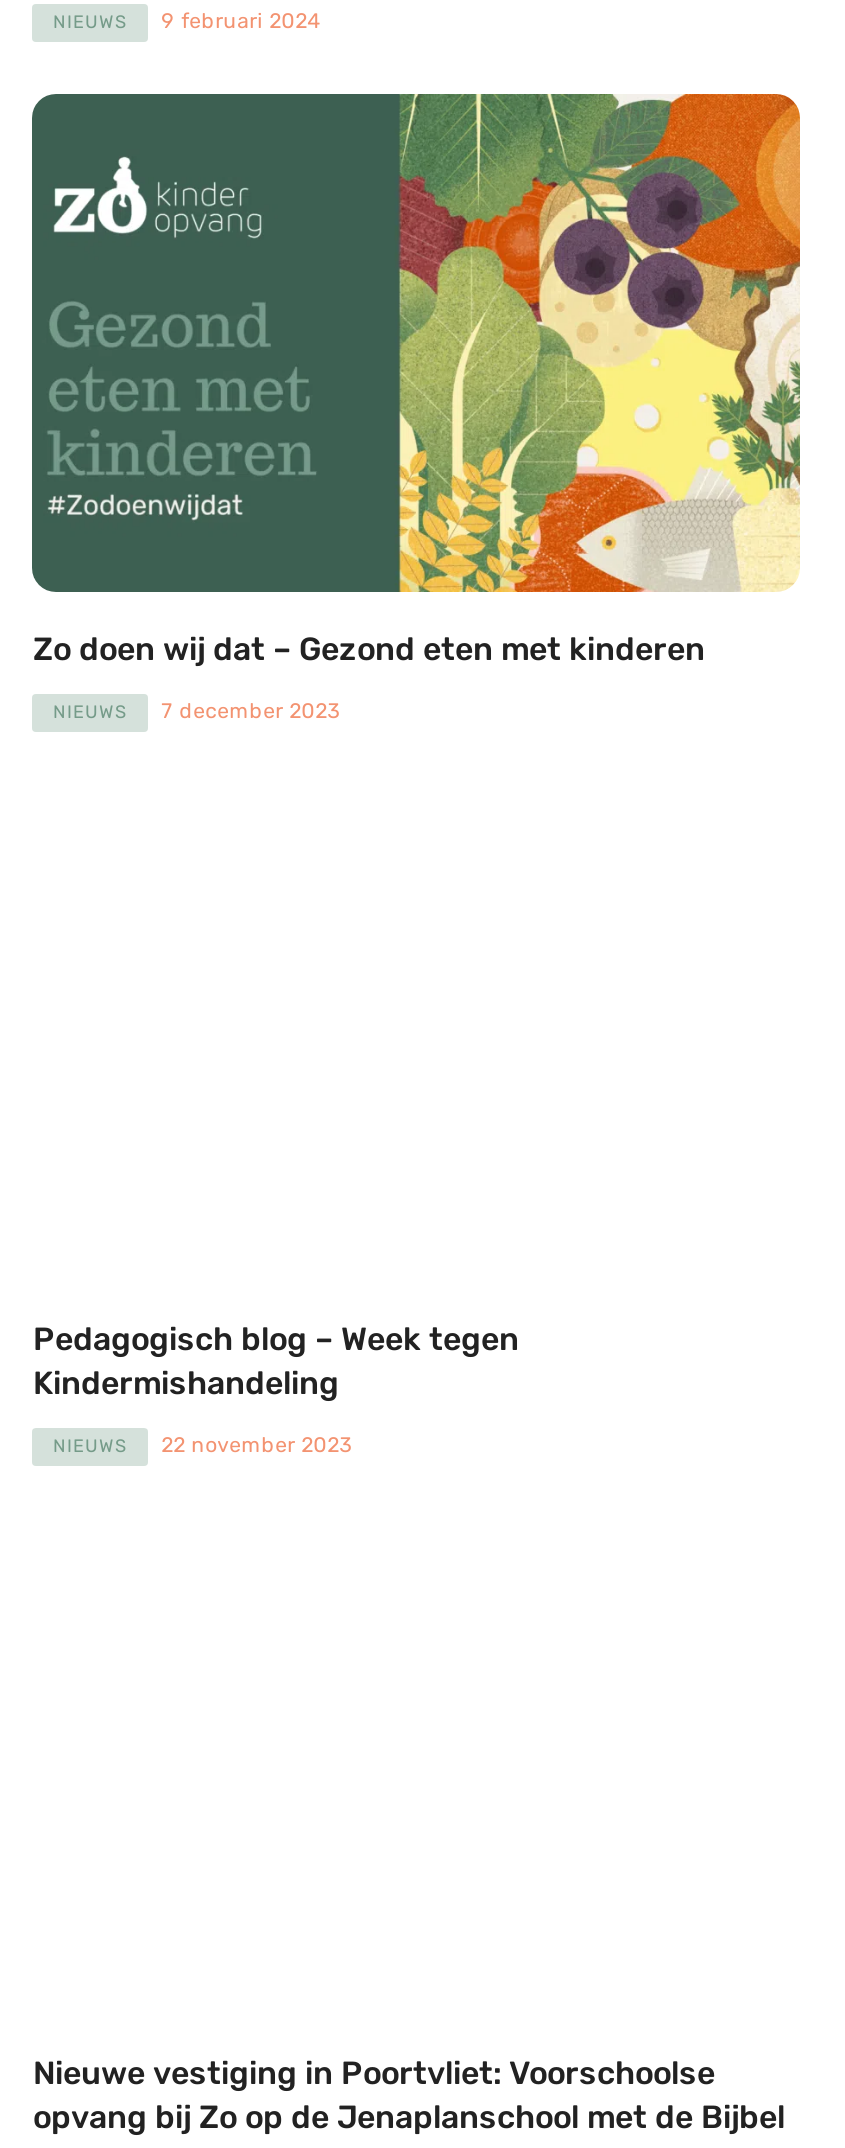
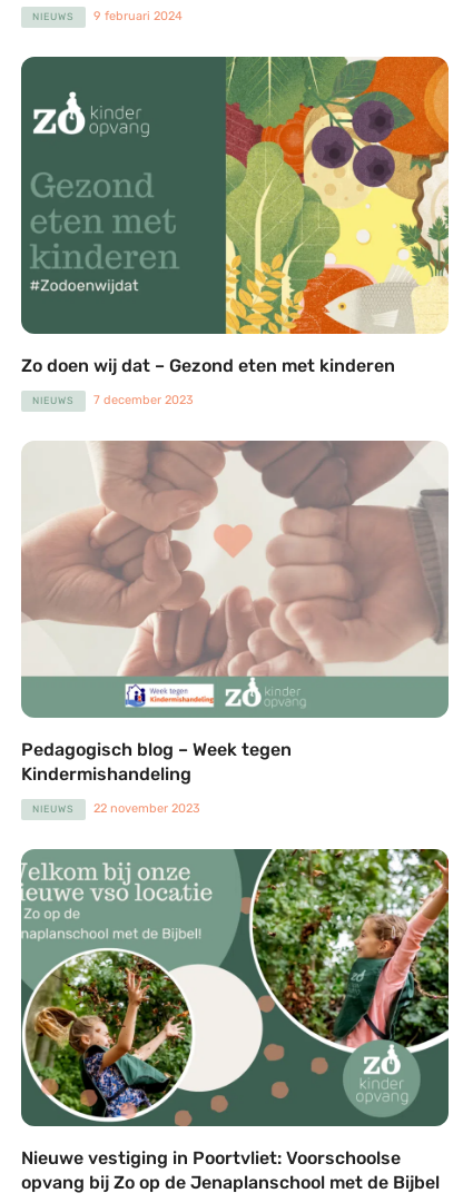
+ [image]

+ [image]
